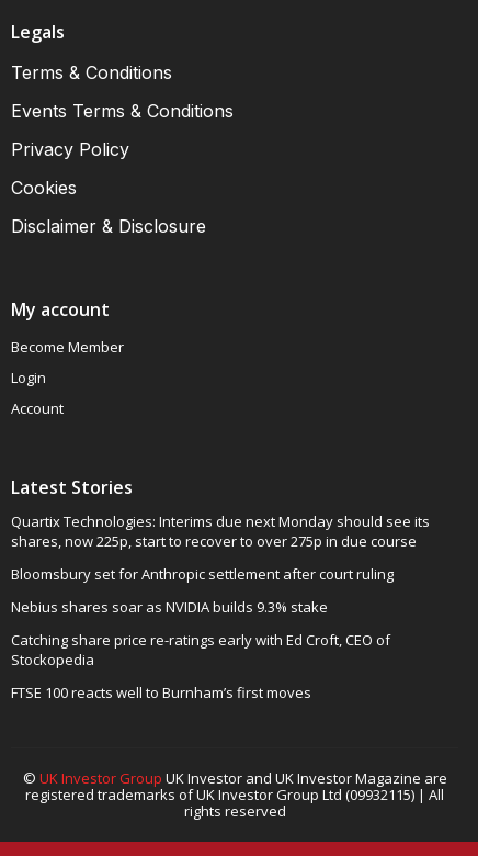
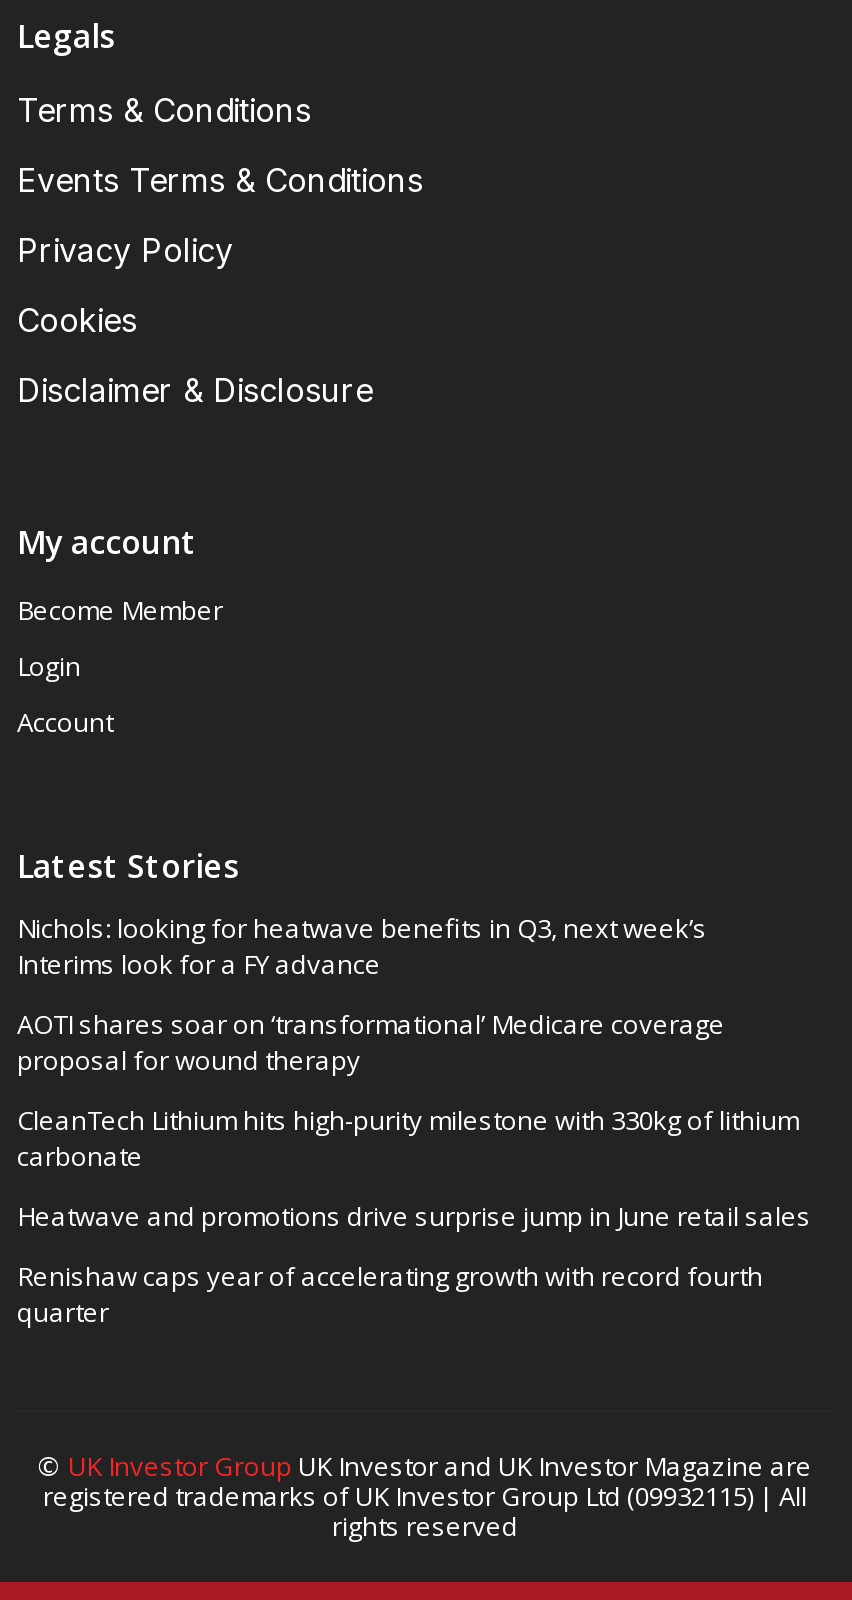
- Quartix Technologies: Interims due next Monday should see its
- shares, now 225p, start to recover to over 275p in due course
+ Nichols: looking for heatwave benefits in Q3, next week’s
+ Interims look for a FY advance

- Bloomsbury set for Anthropic settlement after court ruling
+ AOTI shares soar on ‘transformational’ Medicare coverage
+ proposal for wound therapy

- Nebius shares soar as NVIDIA builds 9.3% stake
+ CleanTech Lithium hits high-purity milestone with 330kg of lithium
+ carbonate

- Catching share price re-ratings early with Ed Croft, CEO of
- Stockopedia
+ Heatwave and promotions drive surprise jump in June retail sales

- FTSE 100 reacts well to Burnham’s first moves
+ Renishaw caps year of accelerating growth with record fourth
+ quarter
